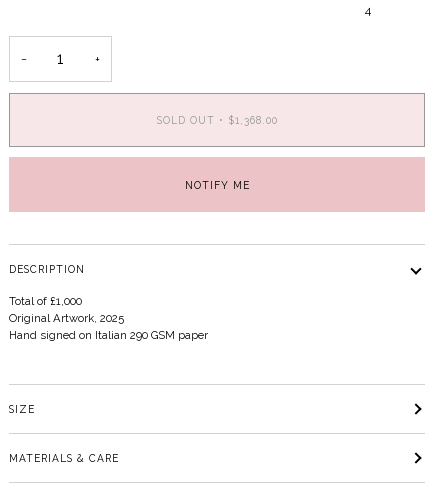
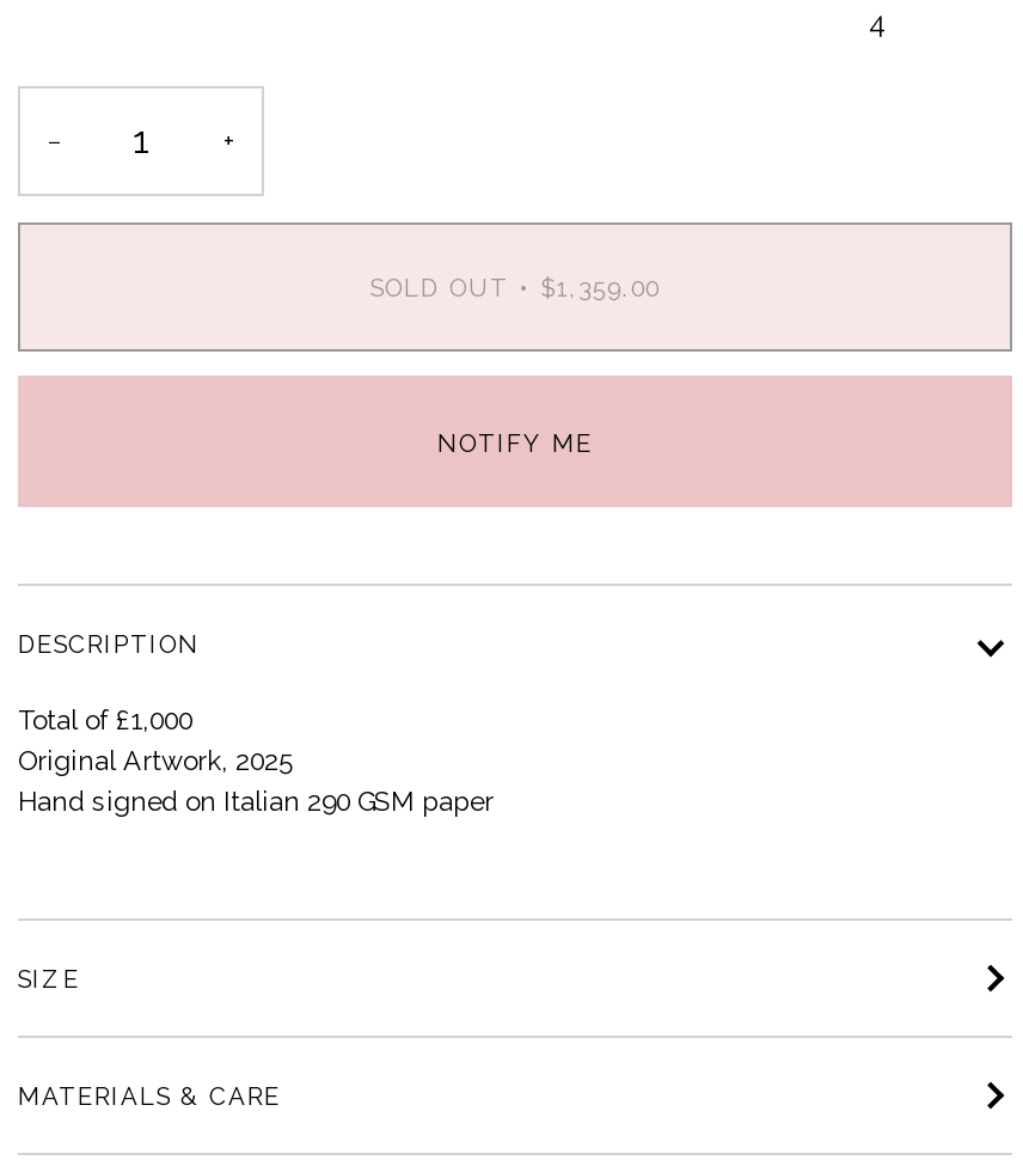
- SOLD OUT • $1,368.00
+ SOLD OUT • $1,359.00
